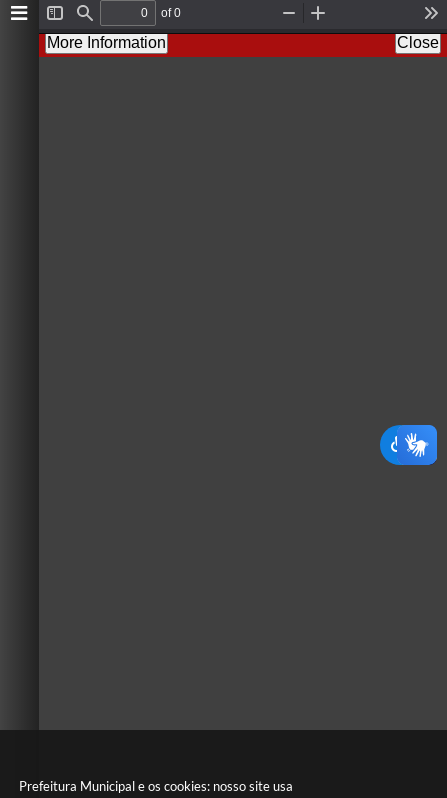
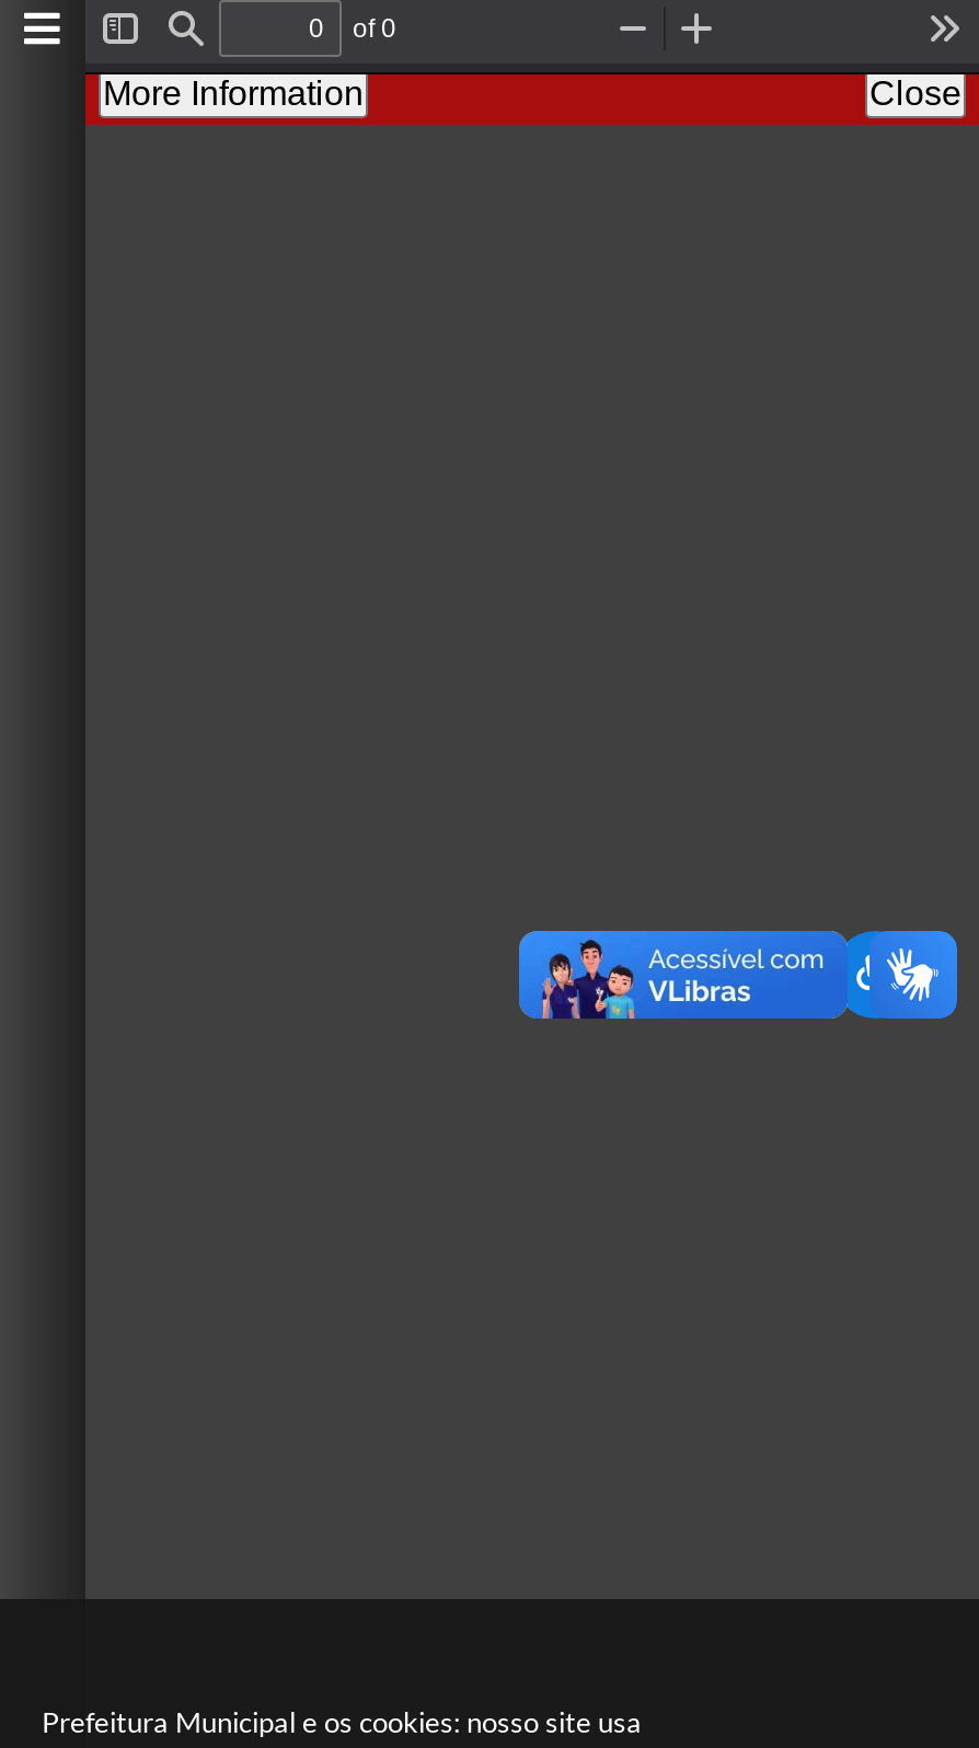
+ [image]
